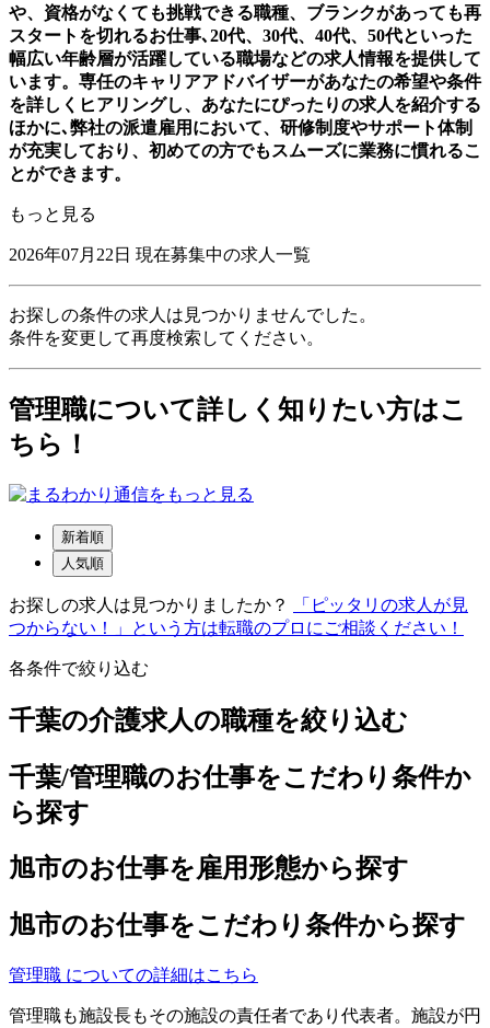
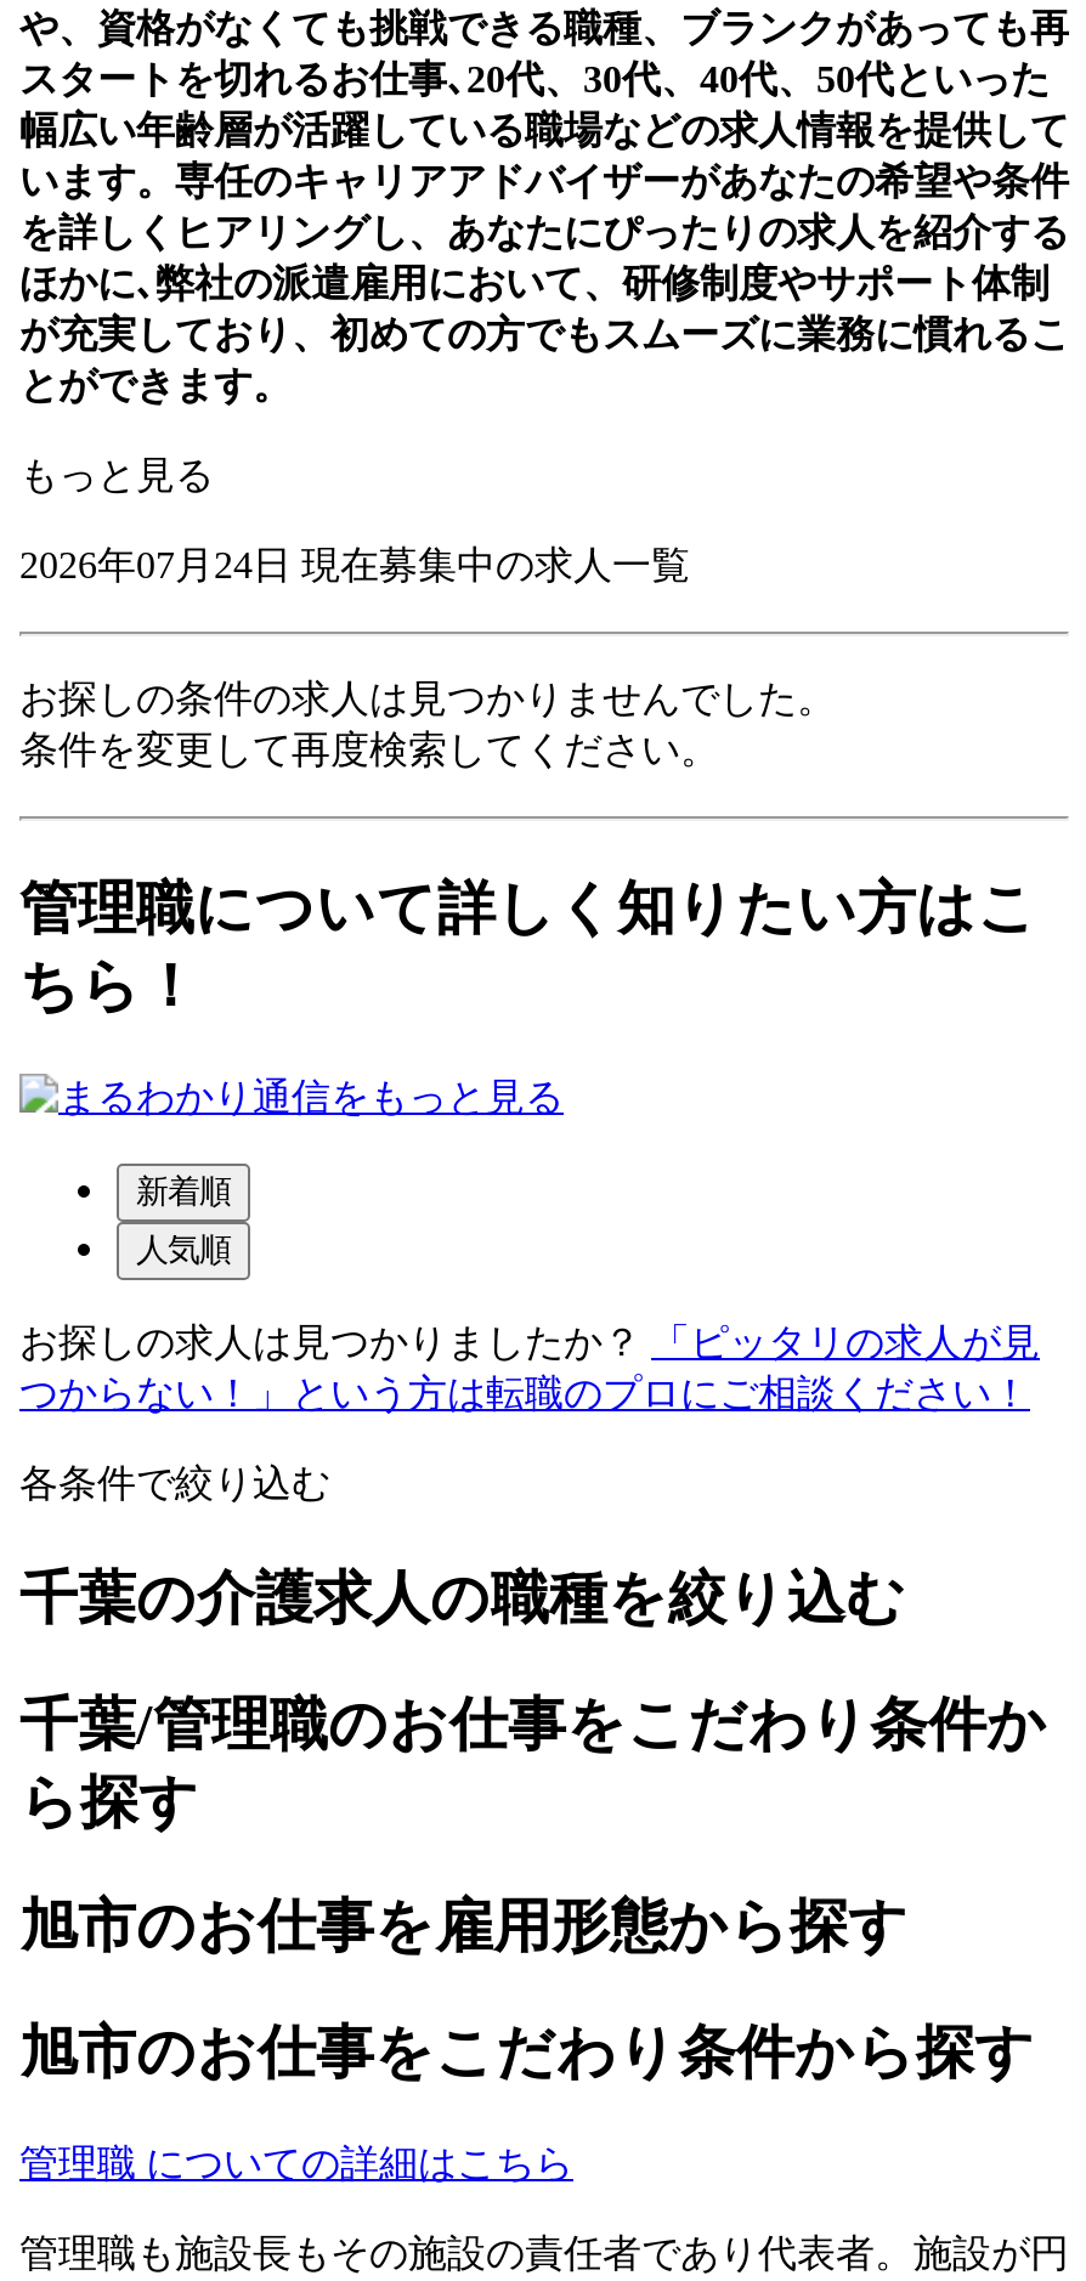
- 2026年07月22日 現在募集中の求人一覧
+ 2026年07月24日 現在募集中の求人一覧
